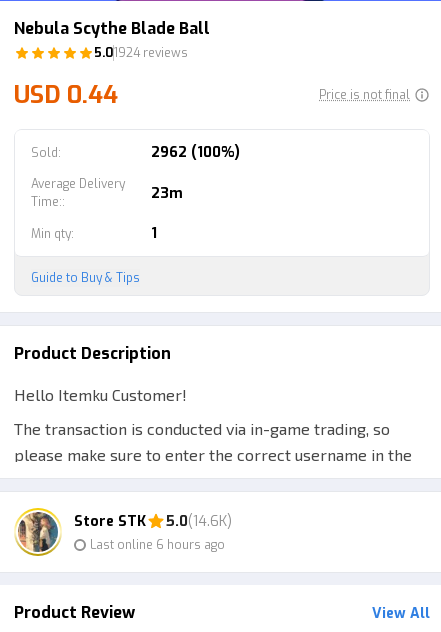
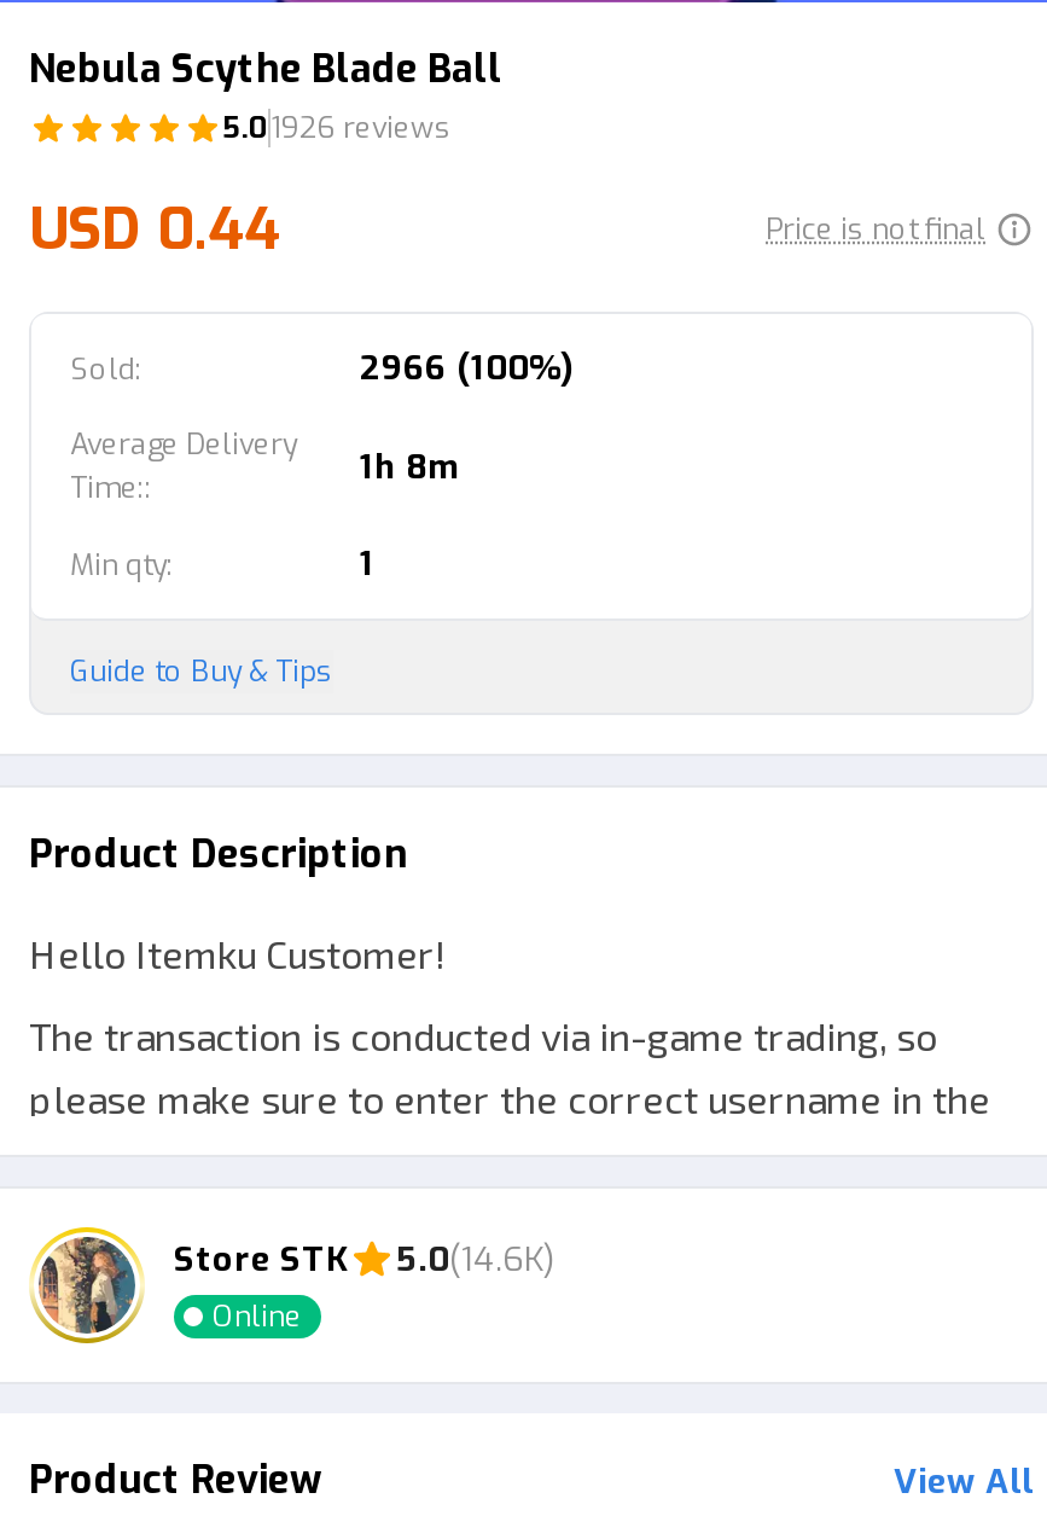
- 5.0 1924 reviews
+ 5.0 1926 reviews

- 2962 (100%)
+ 2966 (100%)

- Average Delivery 23m
+ Average Delivery 1h 8m

- Last online 6 hours ago
+ Online
